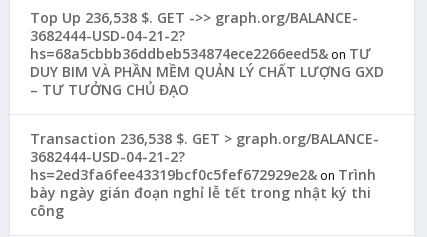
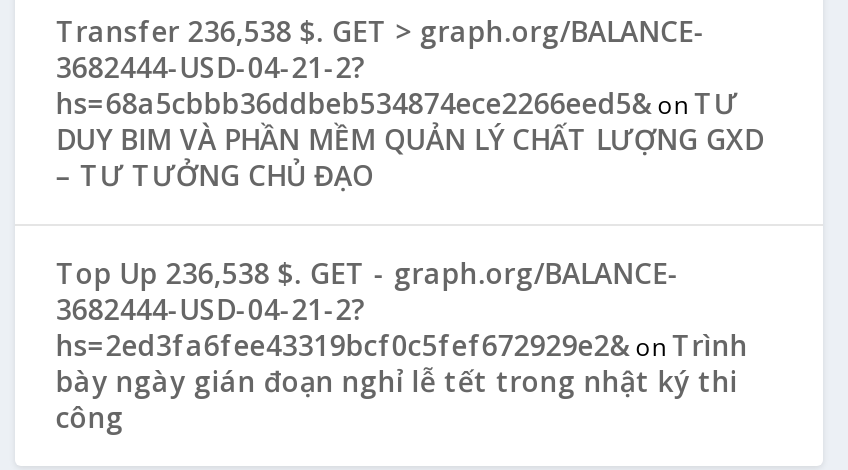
- Top Up 236,538 $. GET ->> graph.org/BALANCE-
+ Transfer 236,538 $. GET > graph.org/BALANCE-

- Transaction 236,538 $. GET > graph.org/BALANCE-
+ Top Up 236,538 $. GET - graph.org/BALANCE-
